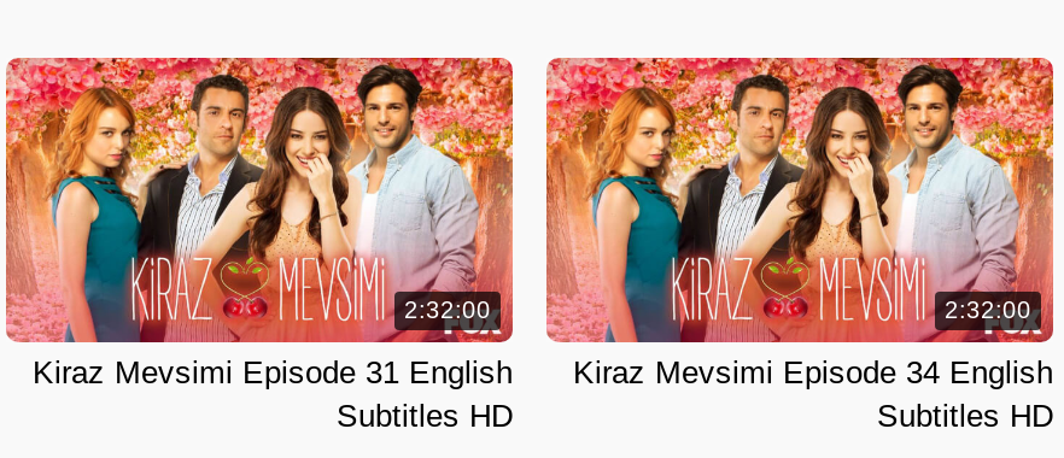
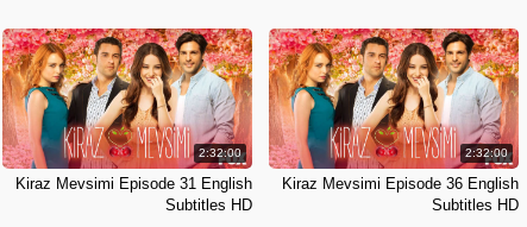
- Kiraz Mevsimi Episode 34 English
+ Kiraz Mevsimi Episode 36 English
